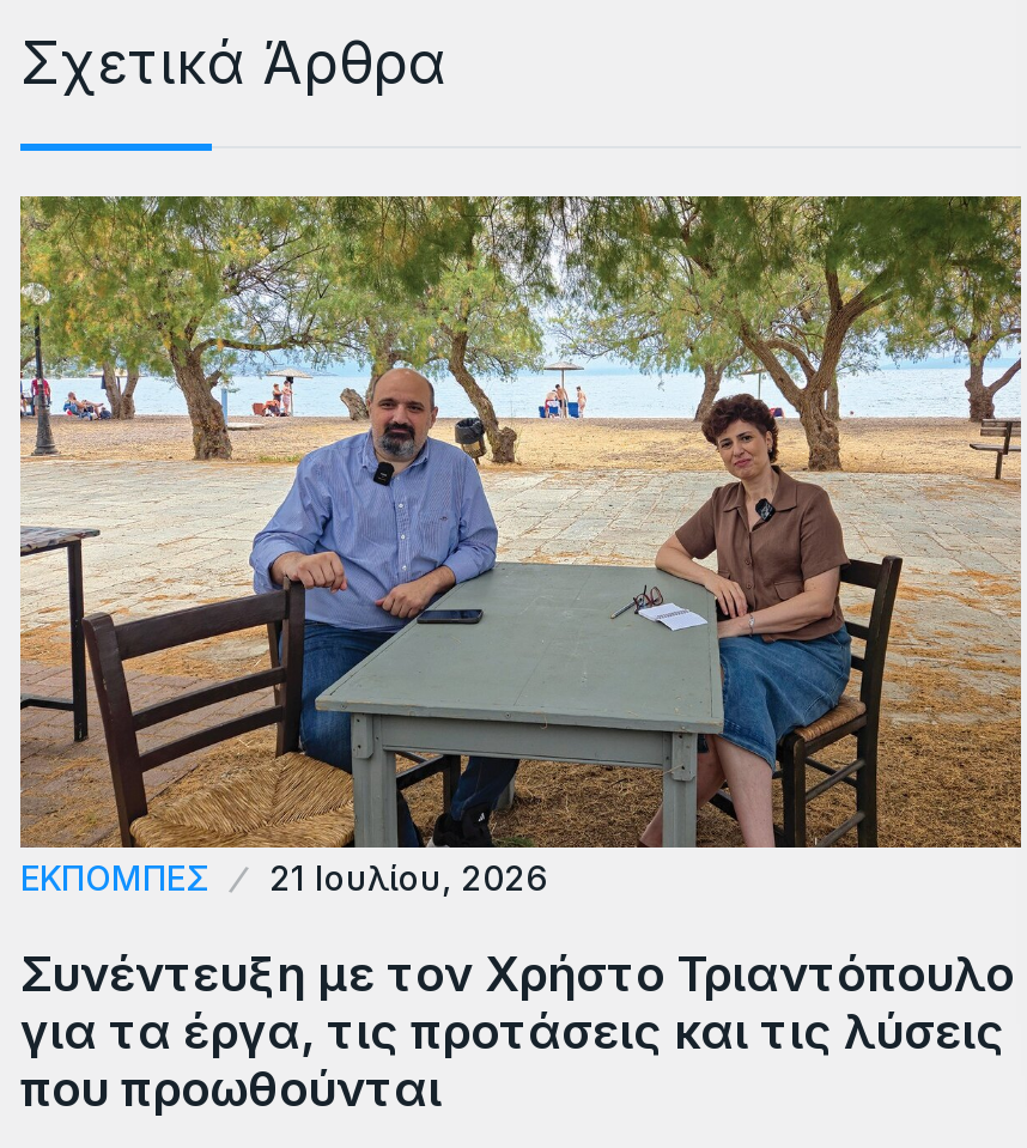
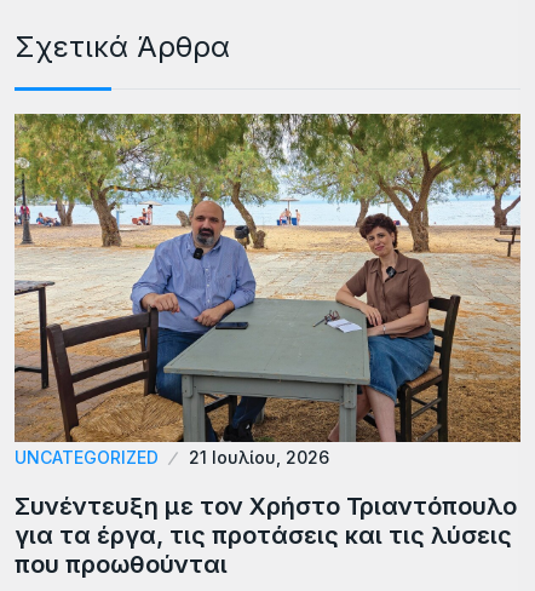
- ΕΚΠΟΜΠΕΣ
+ UNCATEGORIZED
